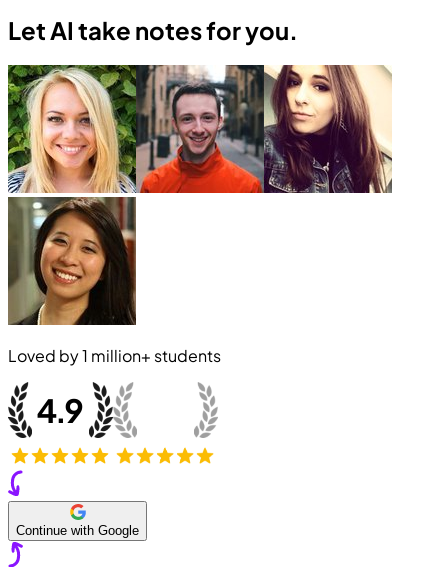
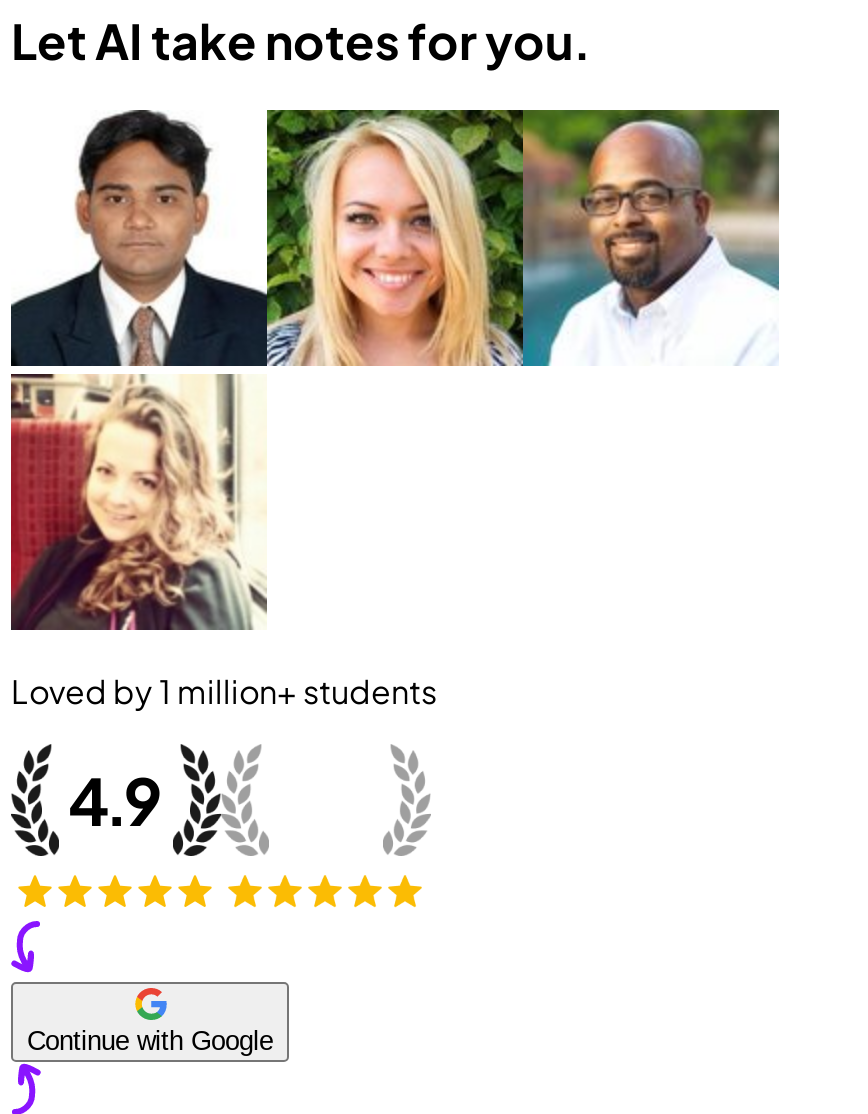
- [image]
+ [image]
